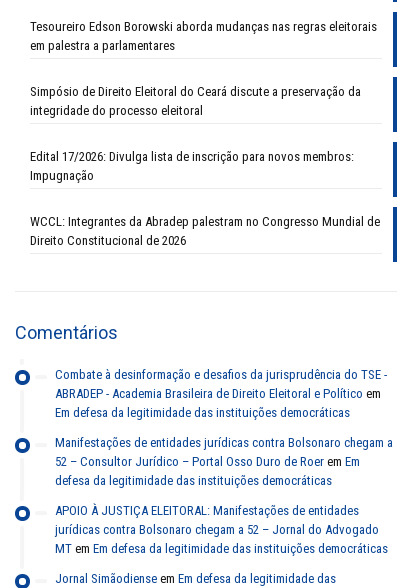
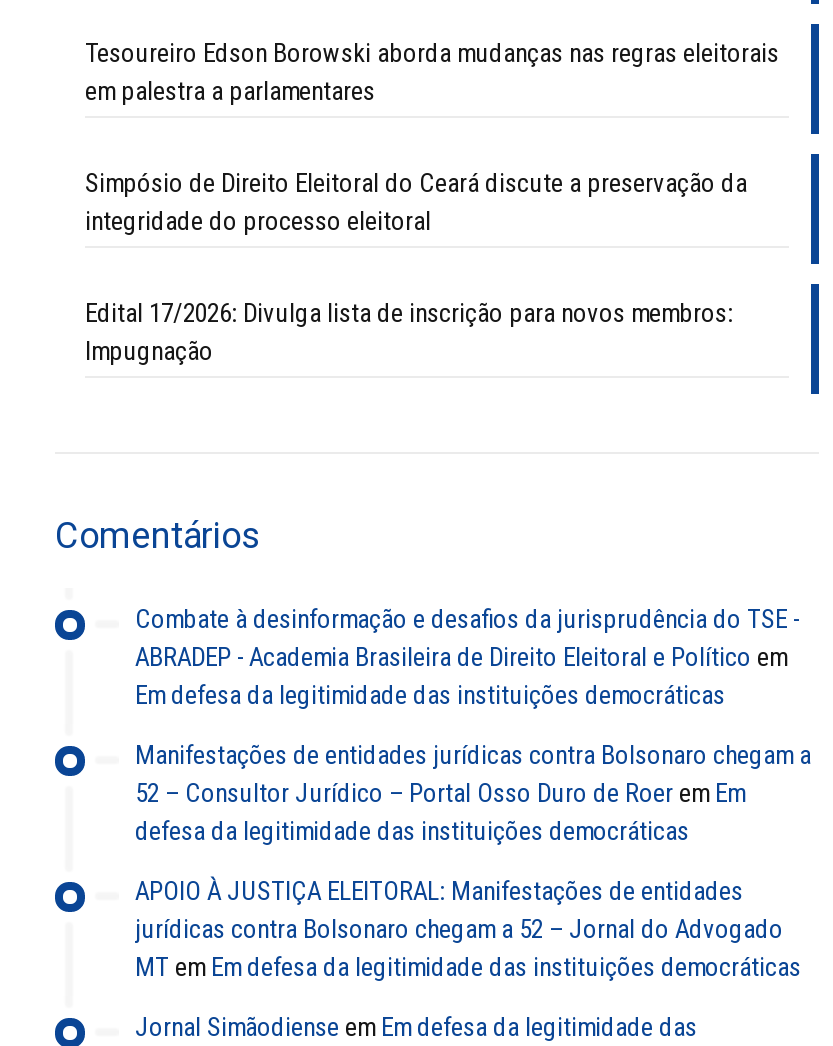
- WCCL: Integrantes da Abradep palestram no Congresso Mundial de
- Direito Constitucional de 2026
